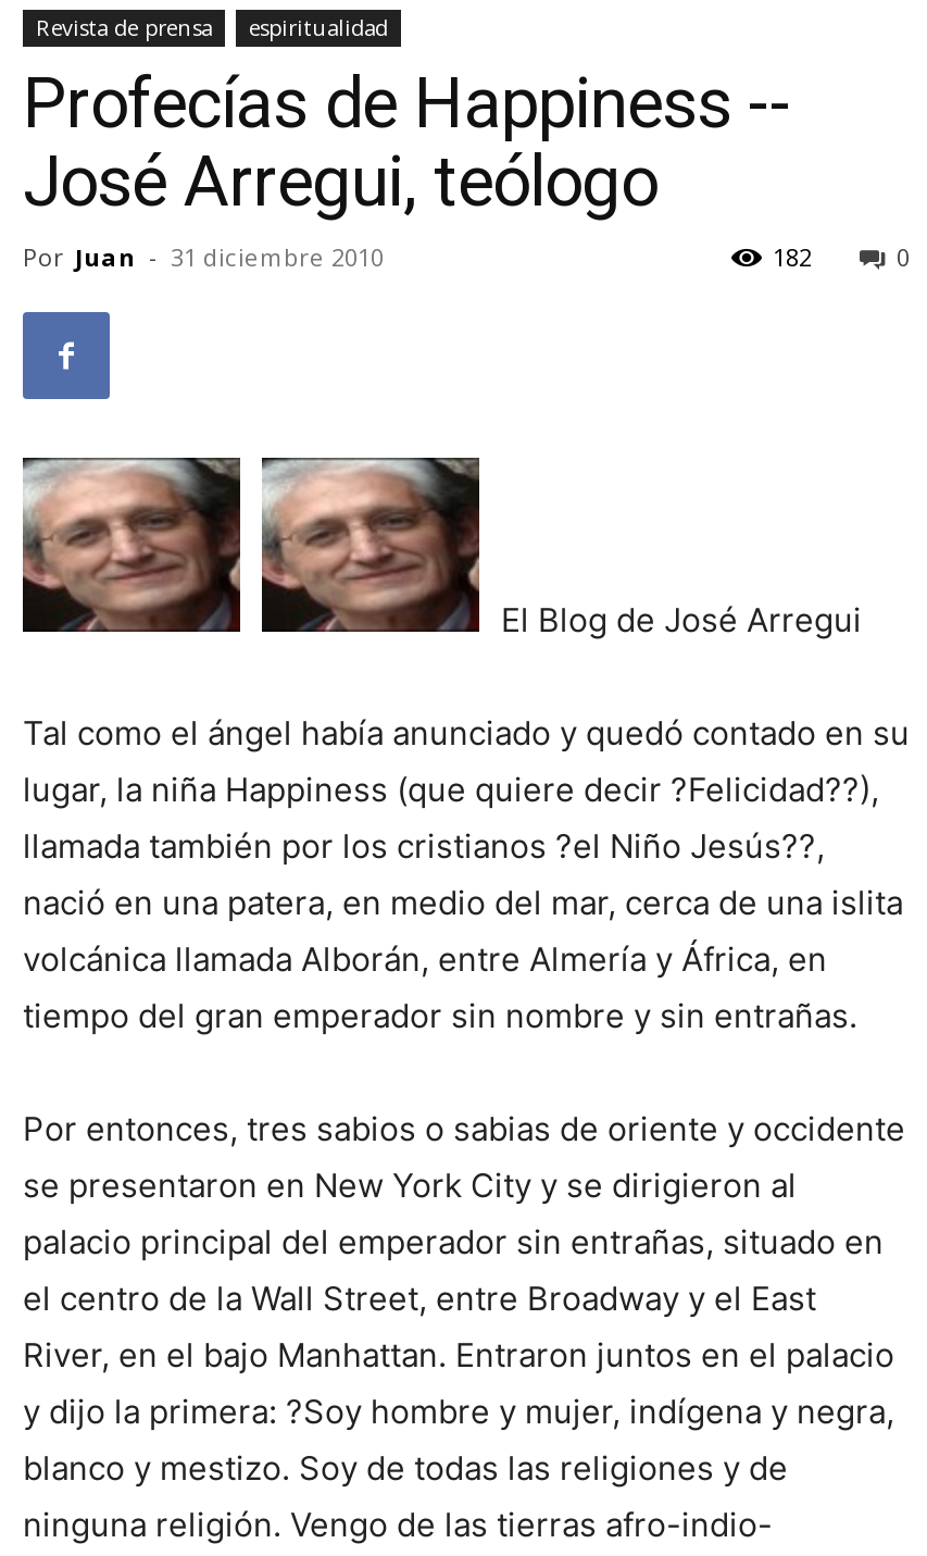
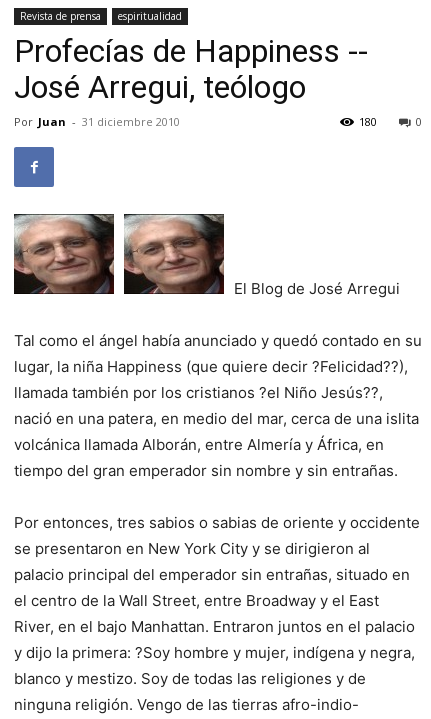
- 182
+ 180
